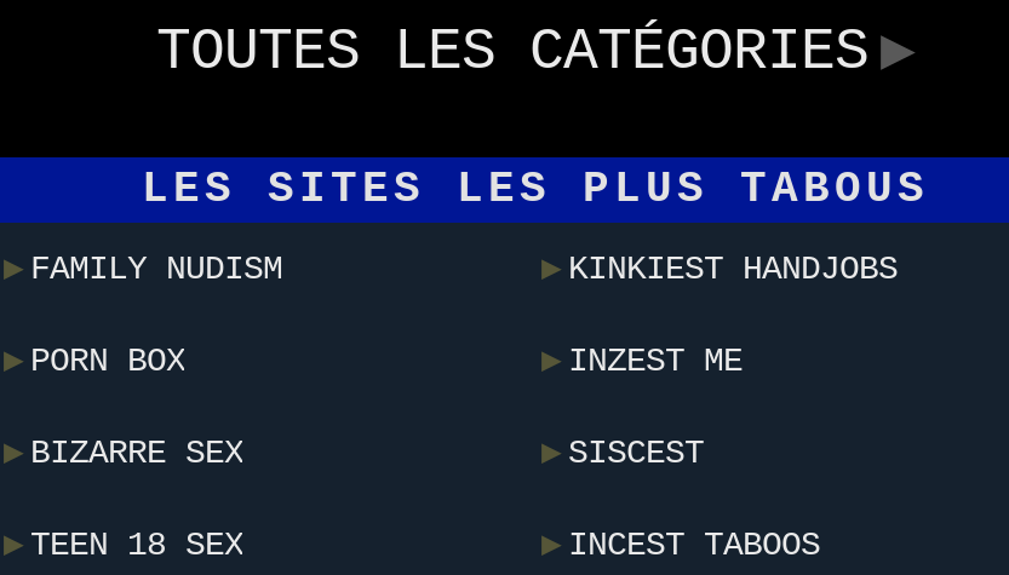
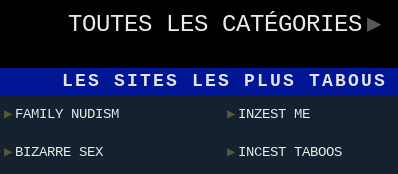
- KINKIEST HANDJOBS
- PORN BOX

- SISCEST
- TEEN 18 SEX
